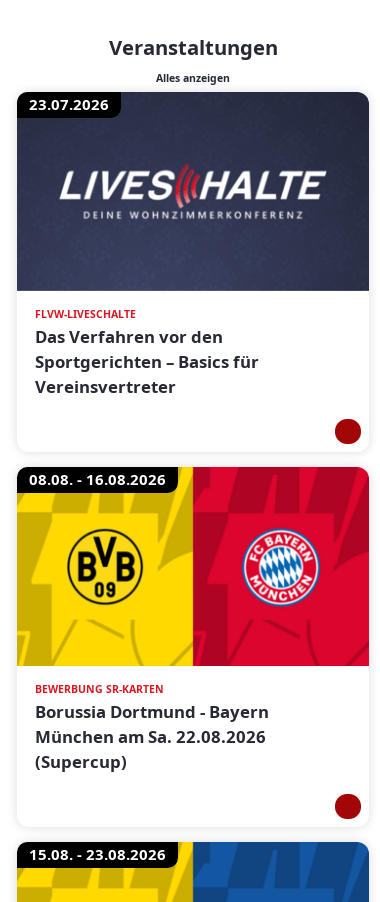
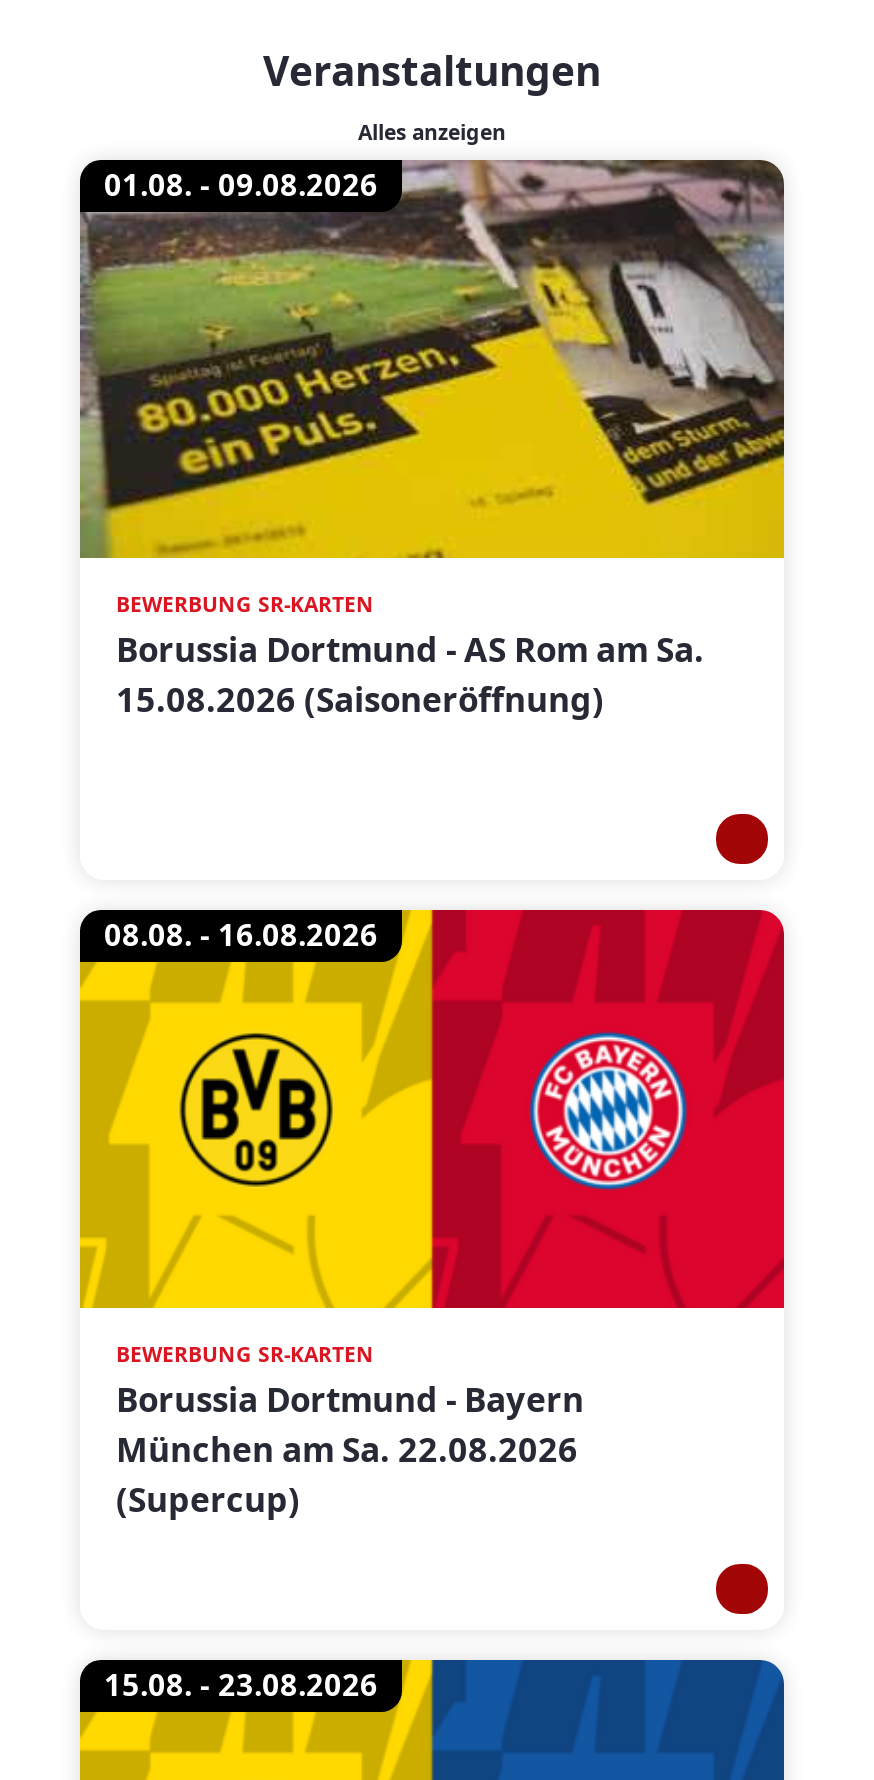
- [image]
- 23.07.2026
+ [image]
+ 01.08. - 09.08.2026

- FLVW-LIVESCHALTE
- Das Verfahren vor den
- Sportgerichten – Basics für
- Vereinsvertreter
+ BEWERBUNG SR-KARTEN
+ Borussia Dortmund - AS Rom am Sa.
+ 15.08.2026 (Saisoneröffnung)
